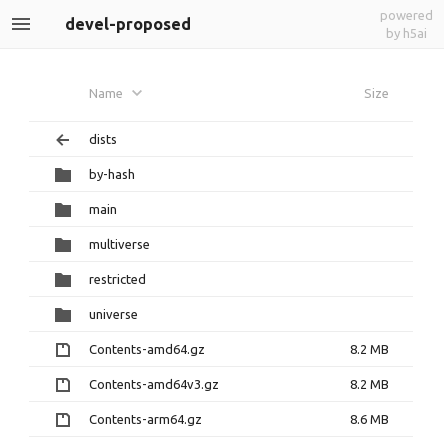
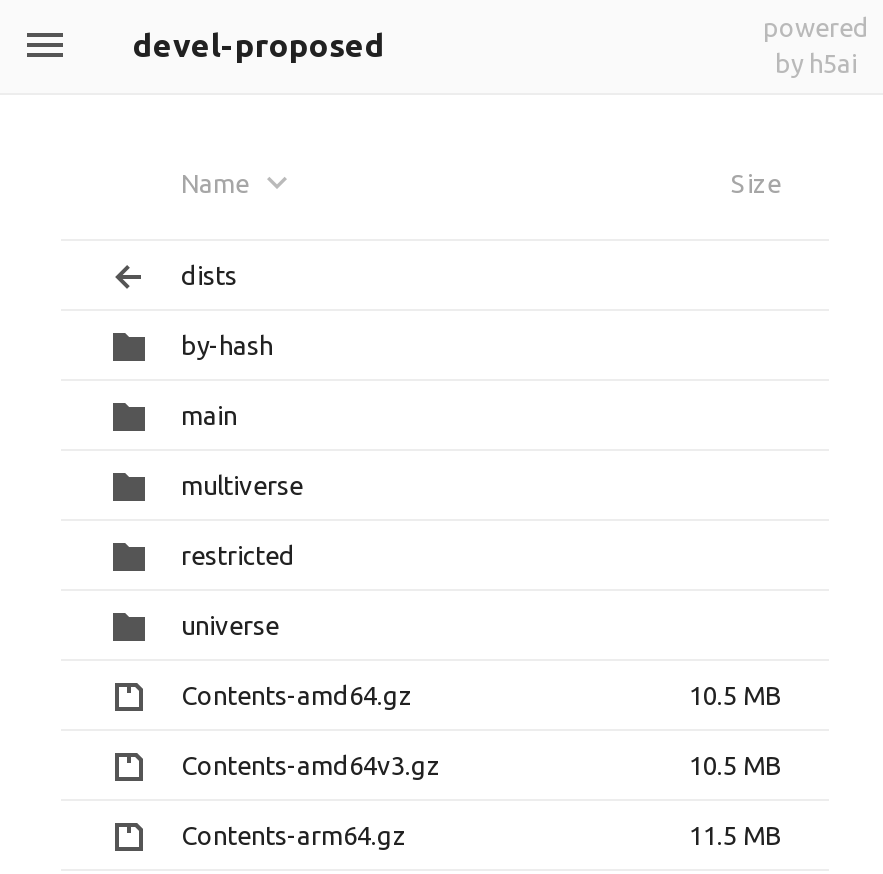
- 8.2 MB
+ 10.5 MB

- 8.2 MB
+ 10.5 MB

- 8.6 MB
+ 11.5 MB
